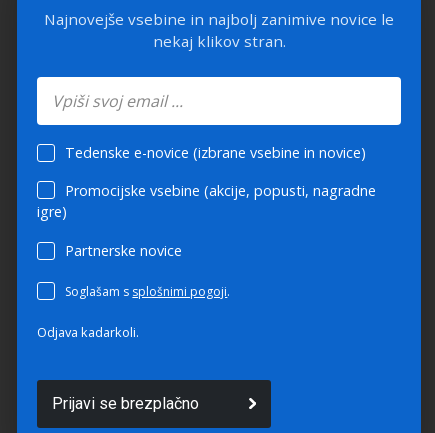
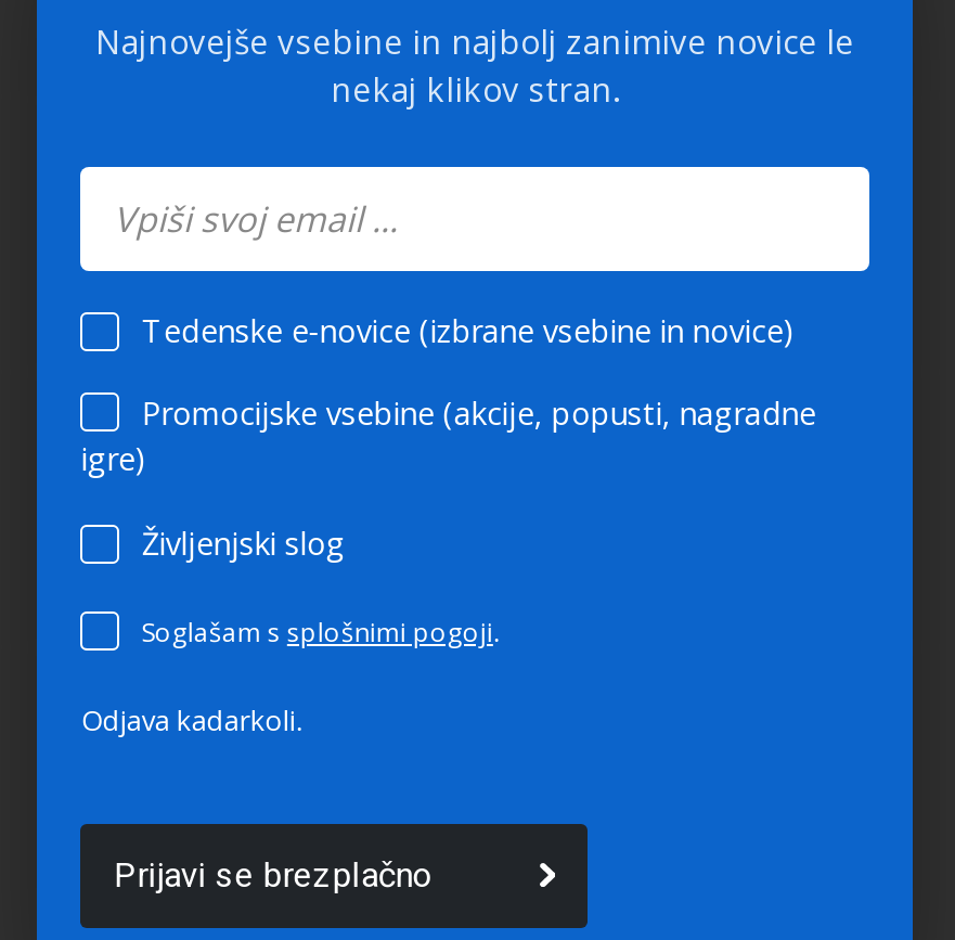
- Partnerske novice
+ Življenjski slog
